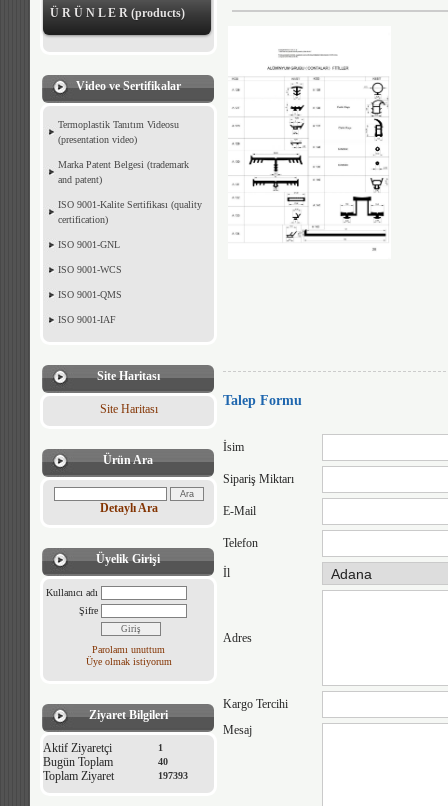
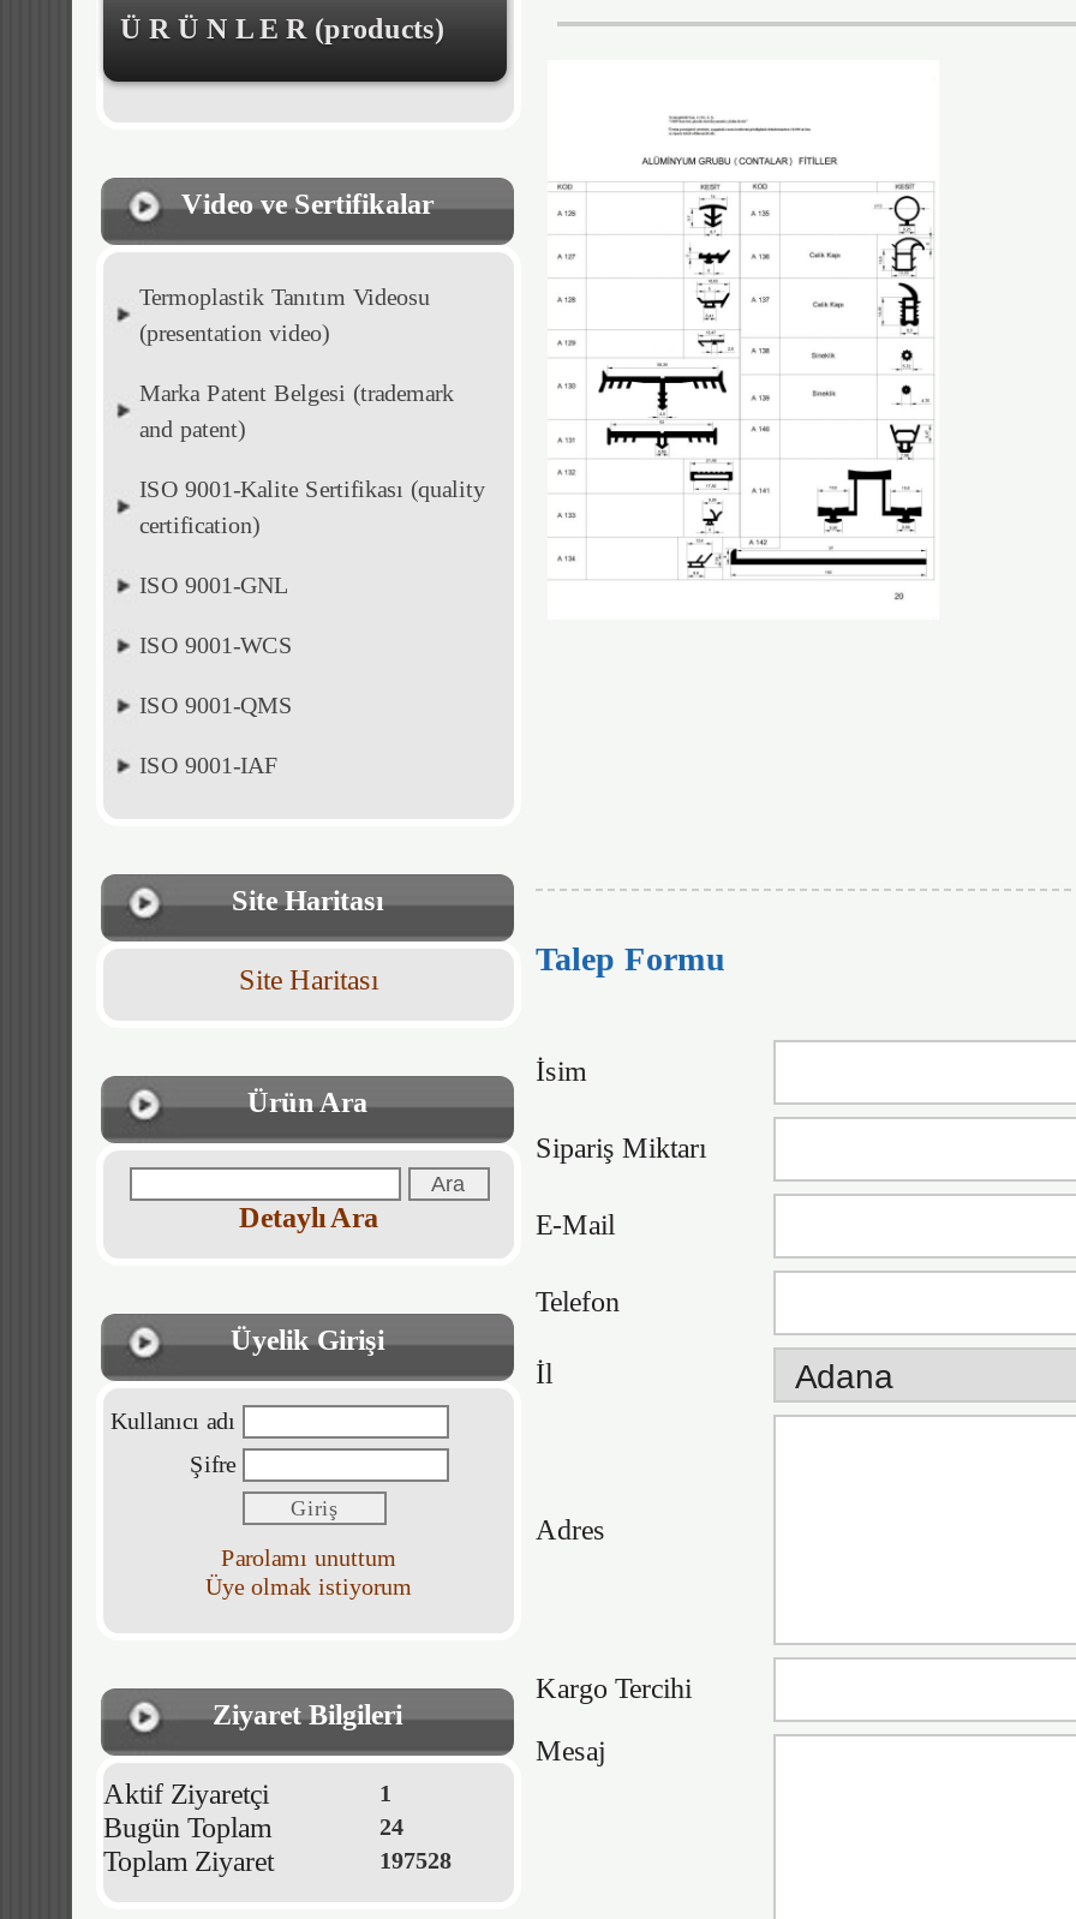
- 40
+ 24

- 197393
+ 197528
